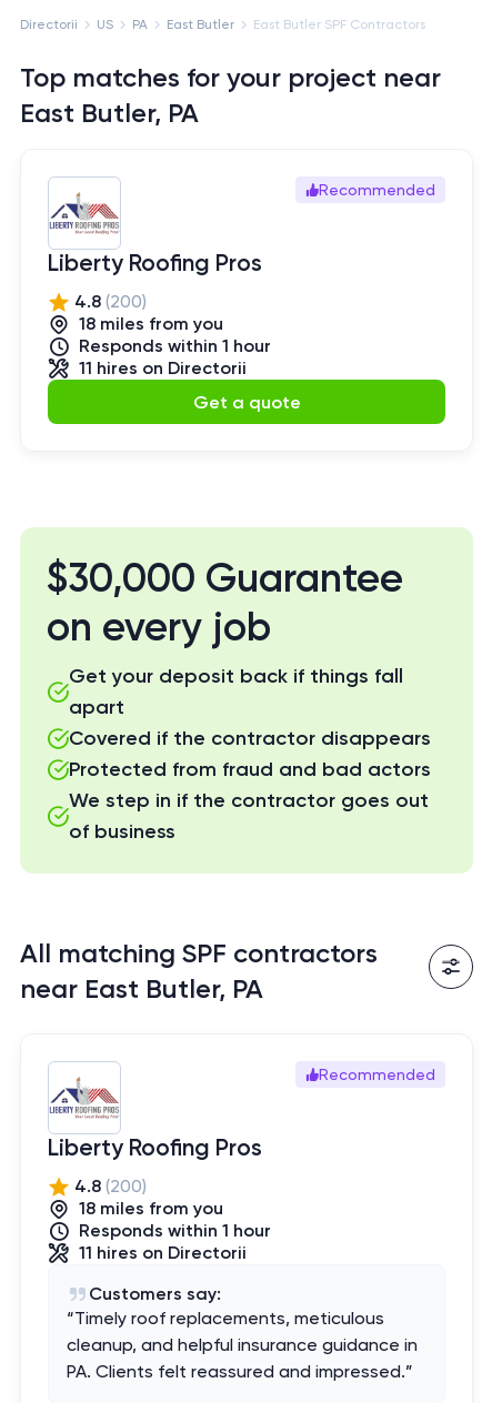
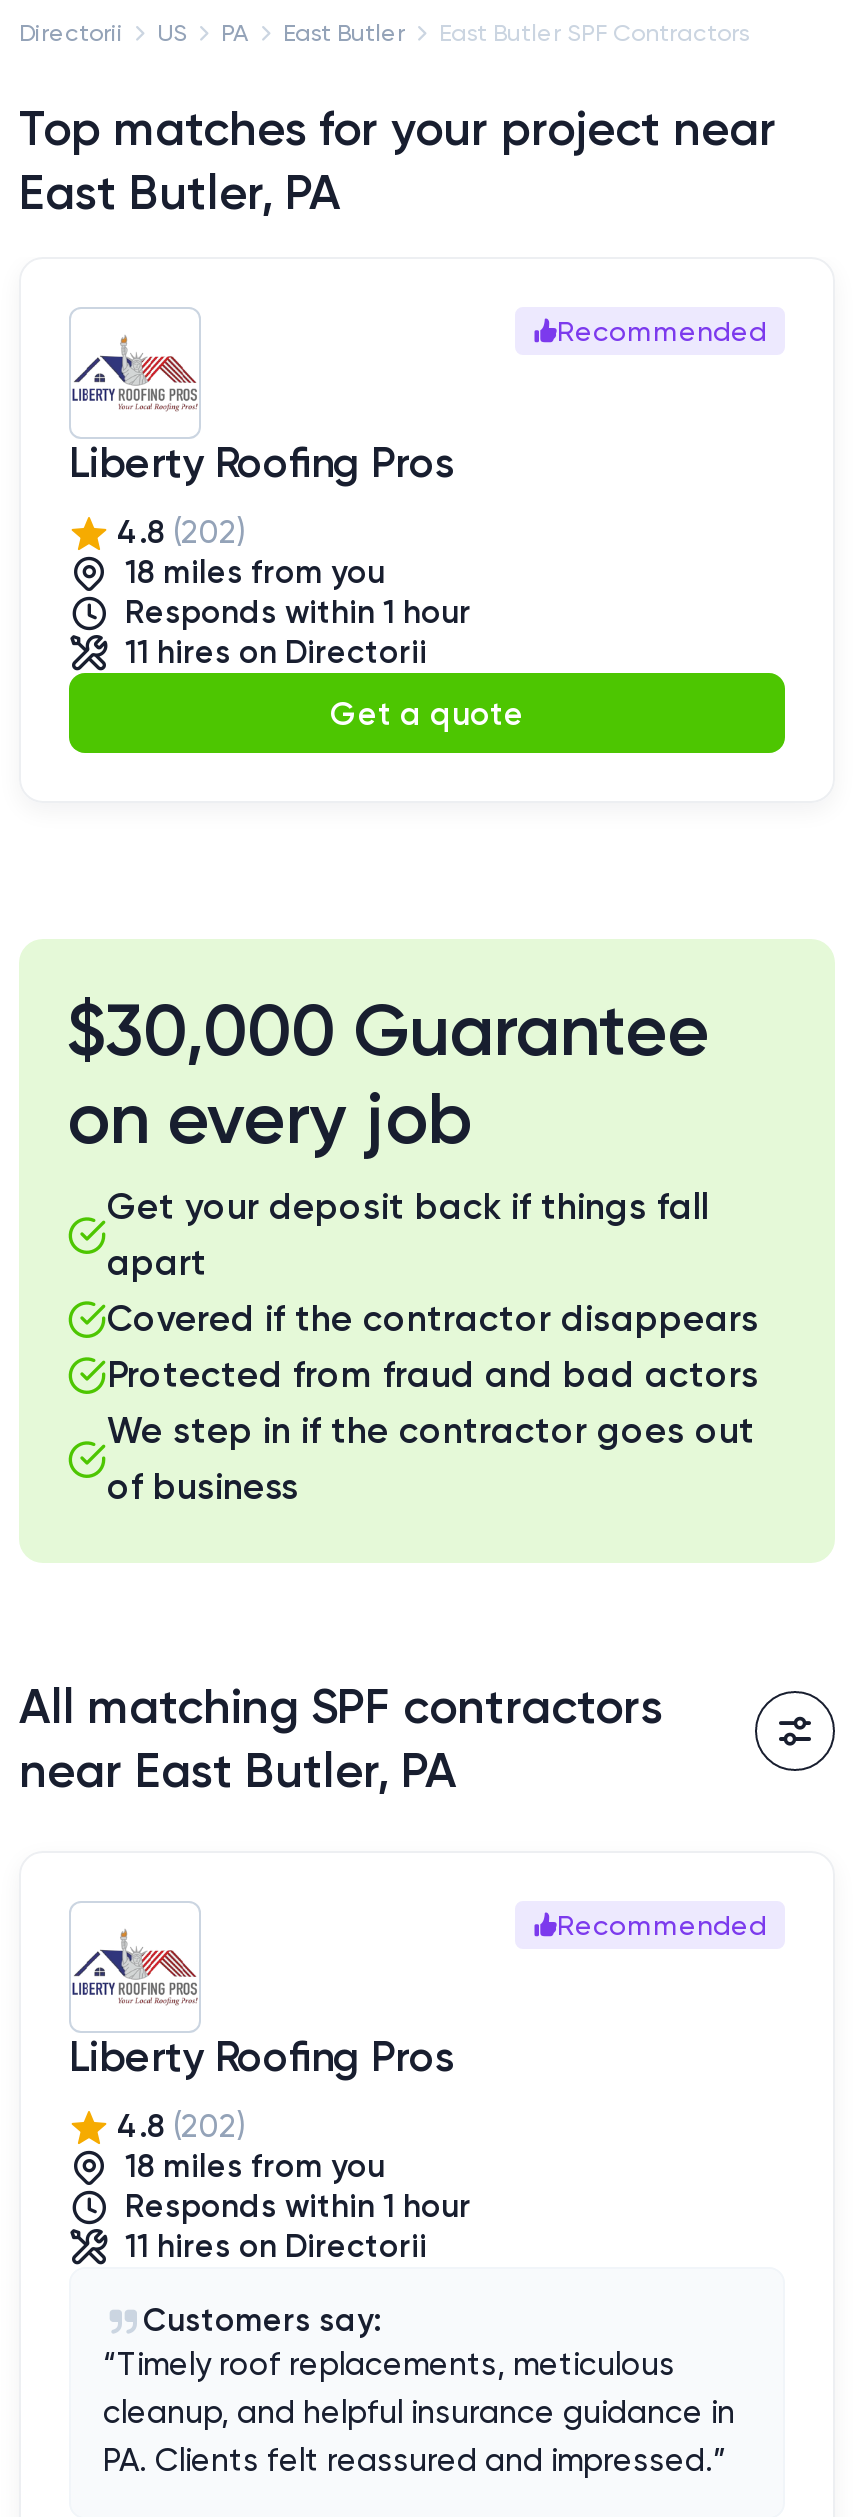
- 4.8 (200)
+ 4.8 (202)

- 4.8 (200)
+ 4.8 (202)
